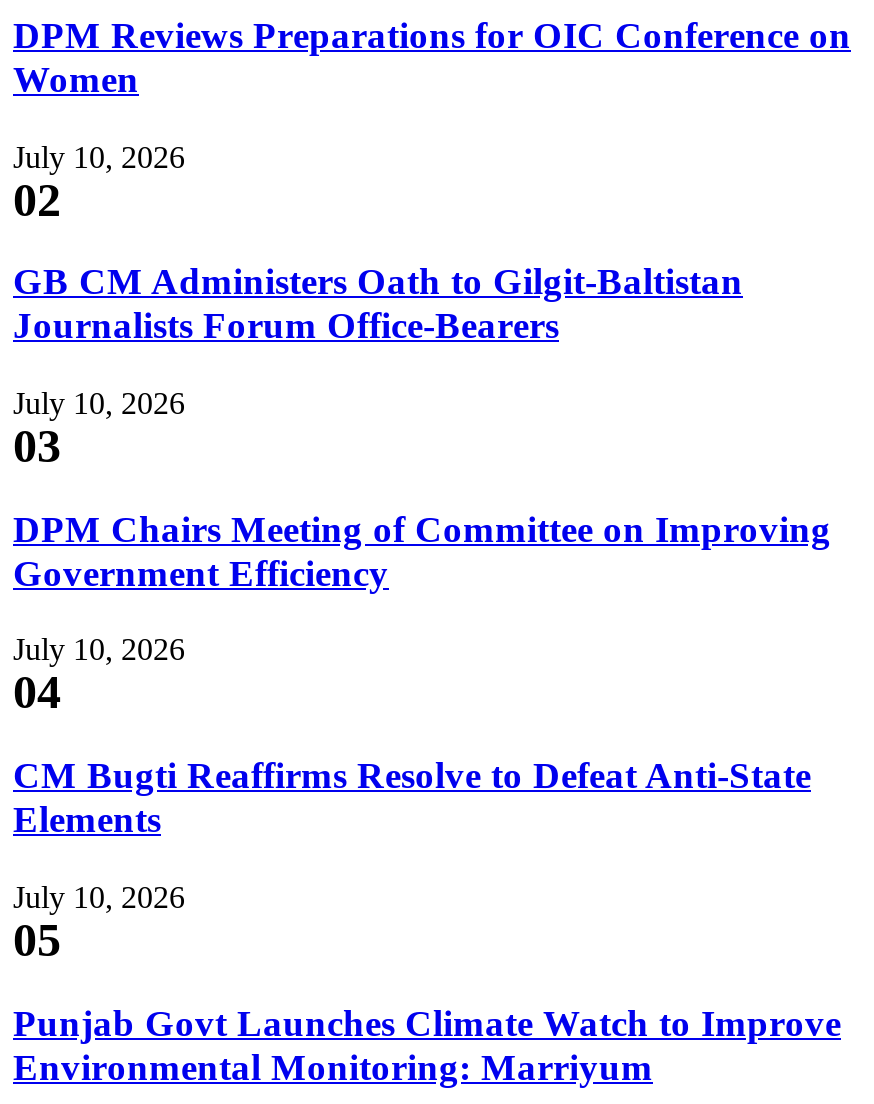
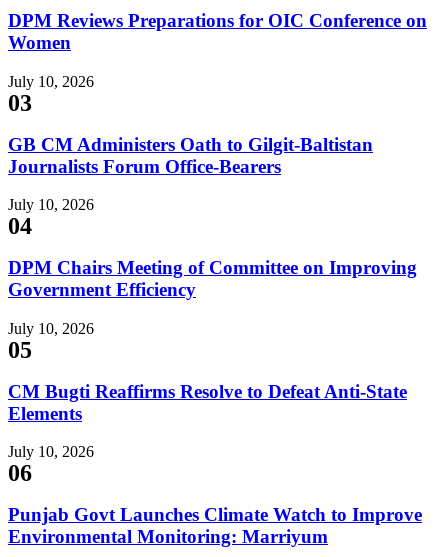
- 02
+ 03

- 03
+ 04

- 04
+ 05

- 05
+ 06
